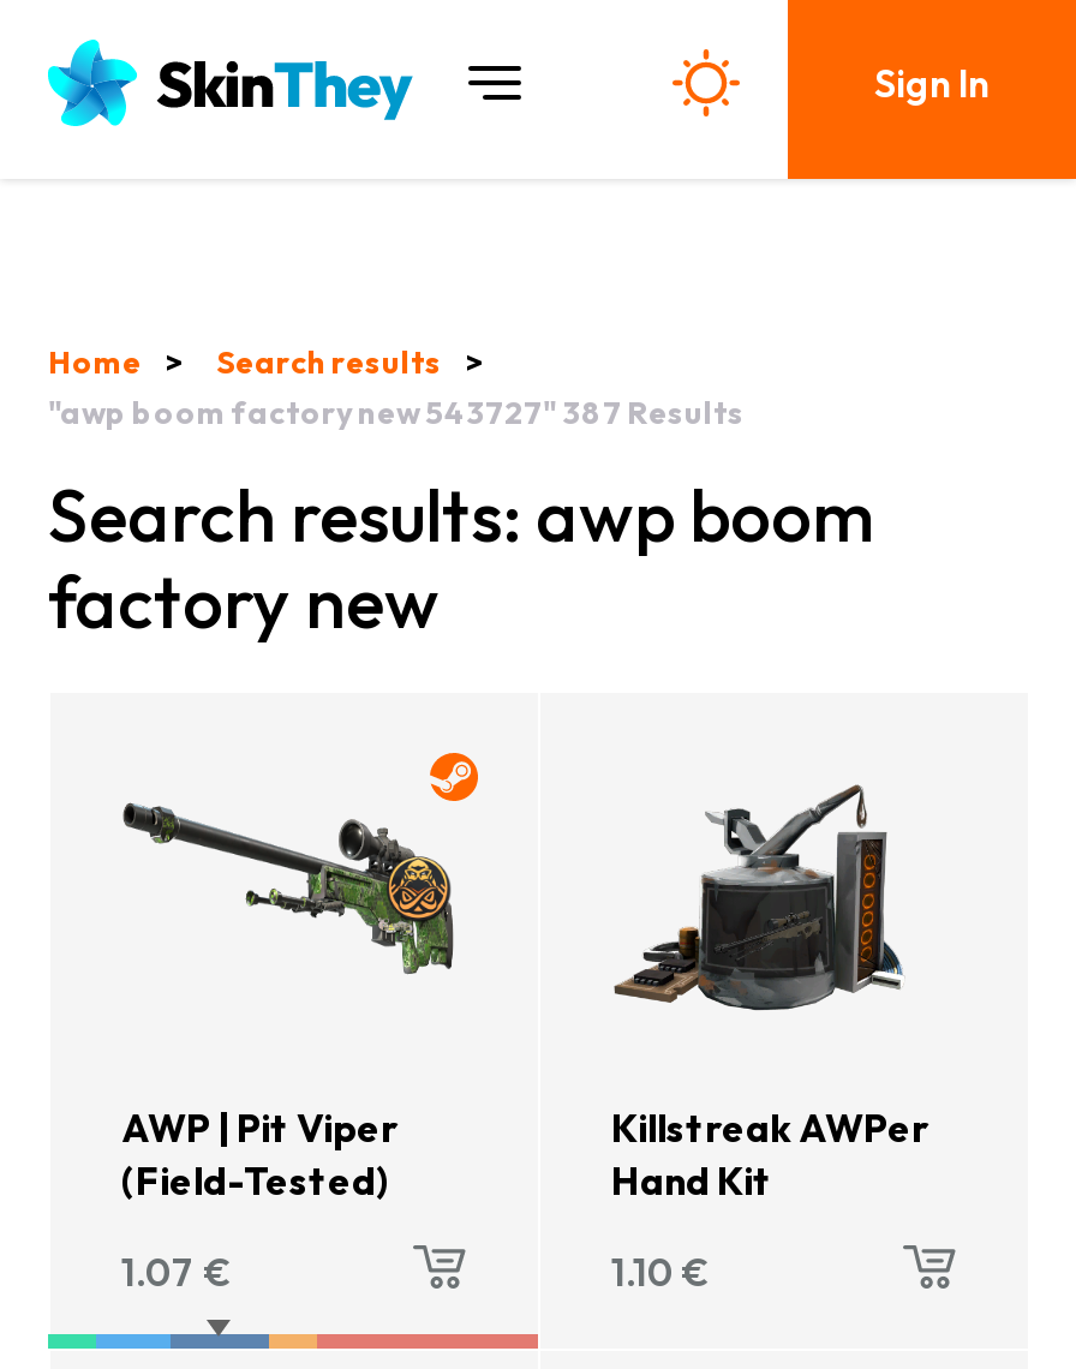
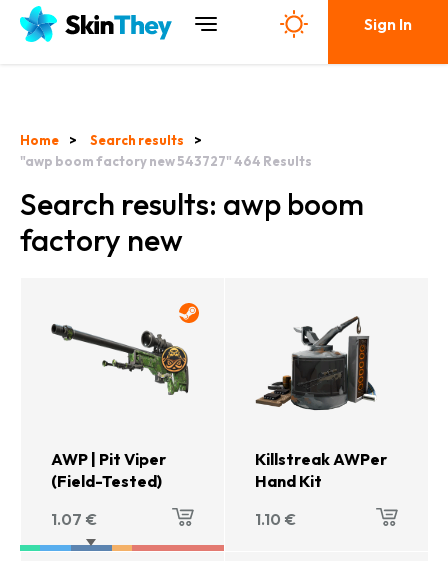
- "awp boom factory new 543727" 387 Results
+ "awp boom factory new 543727" 464 Results
